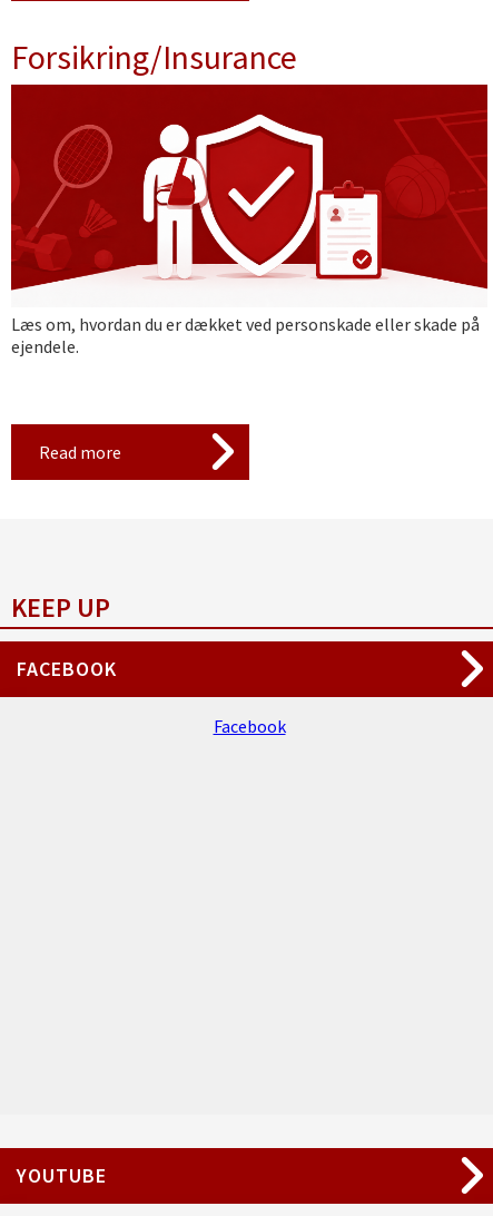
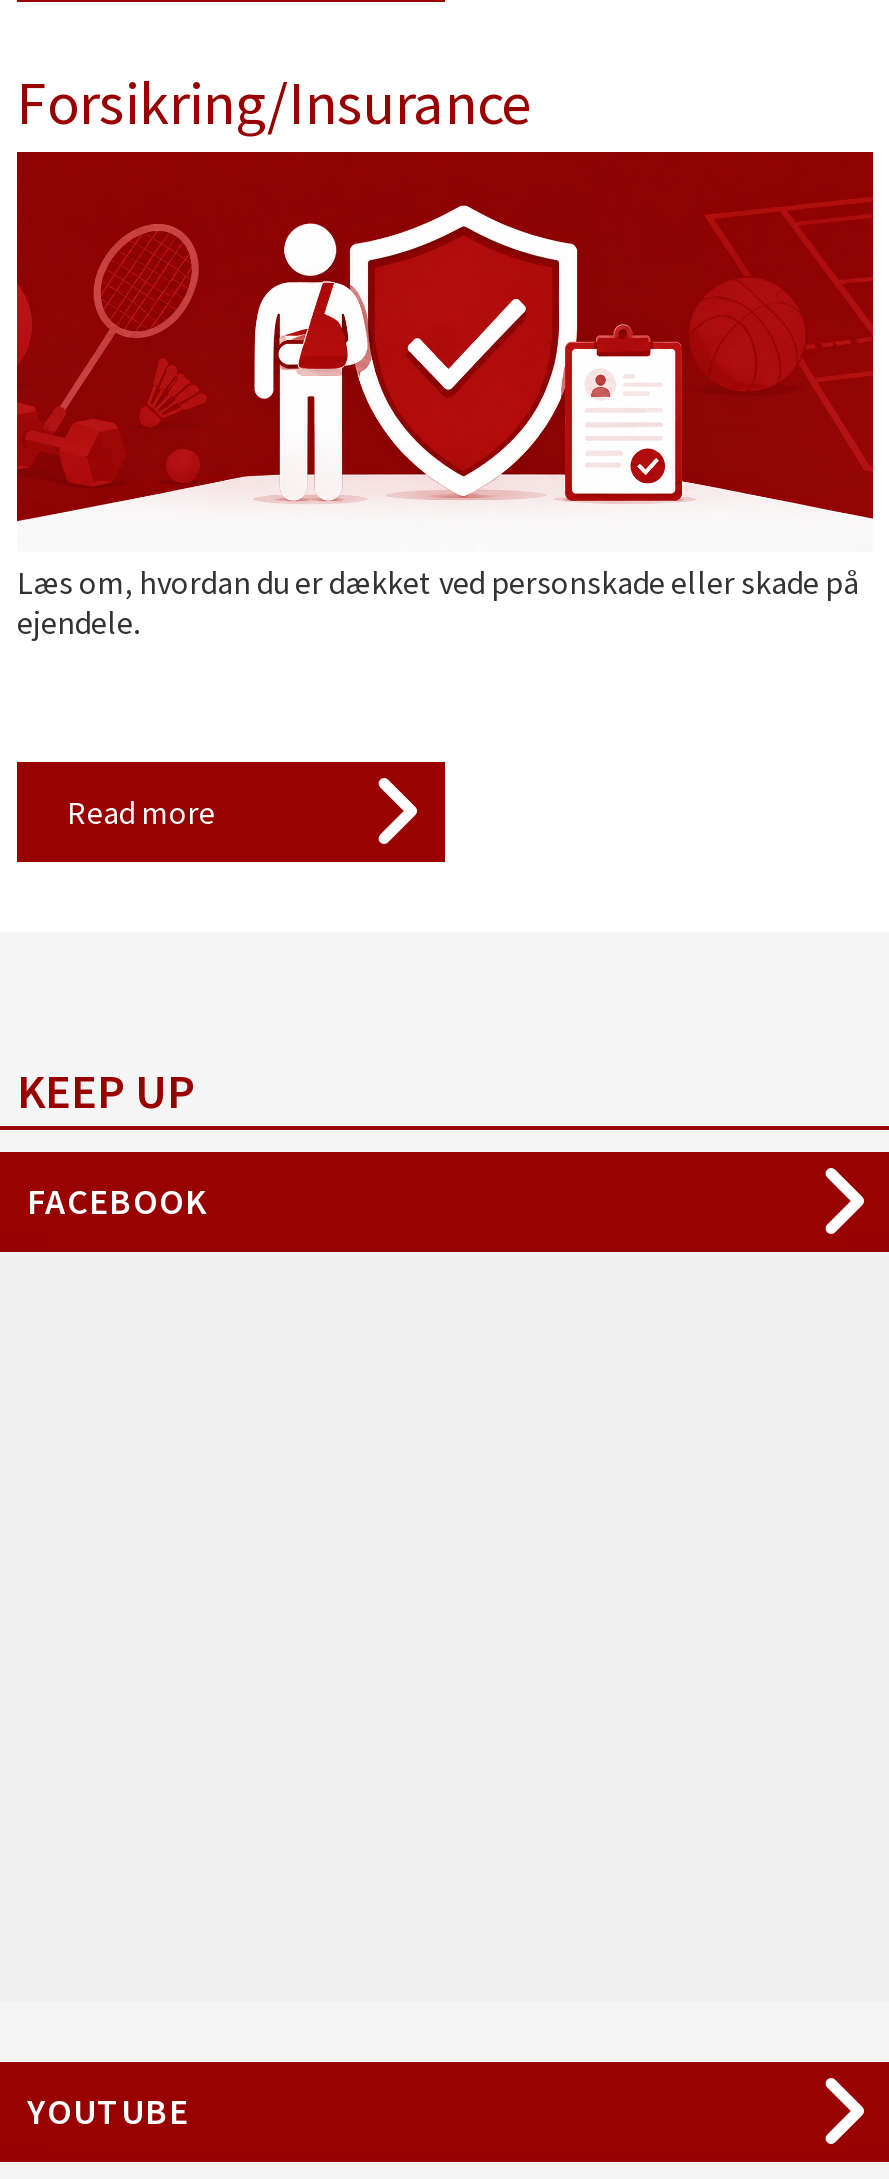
- Facebook
